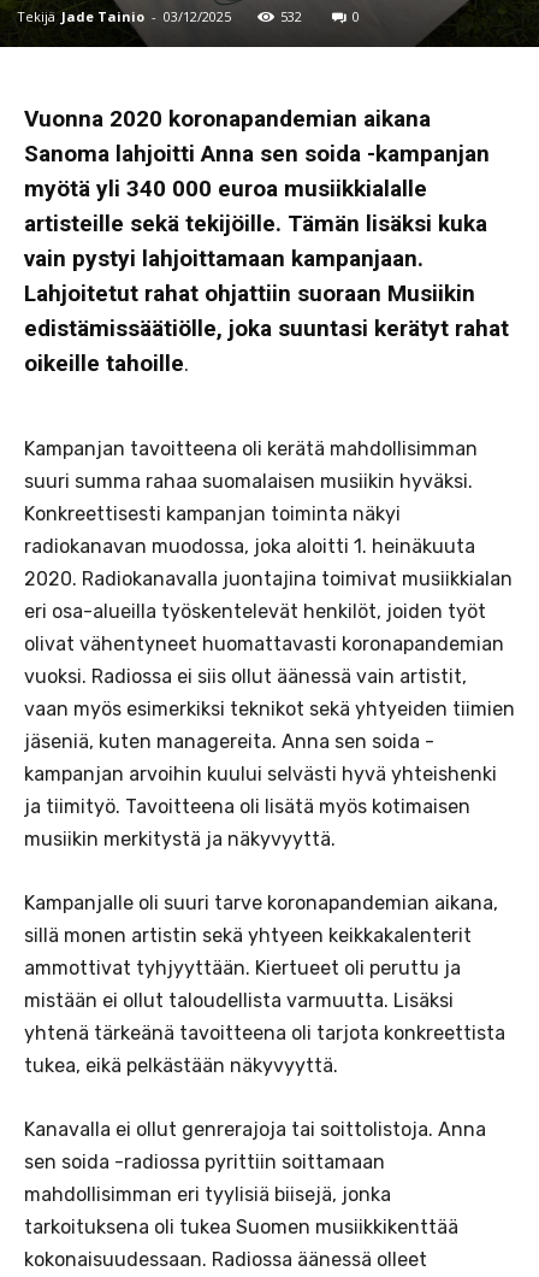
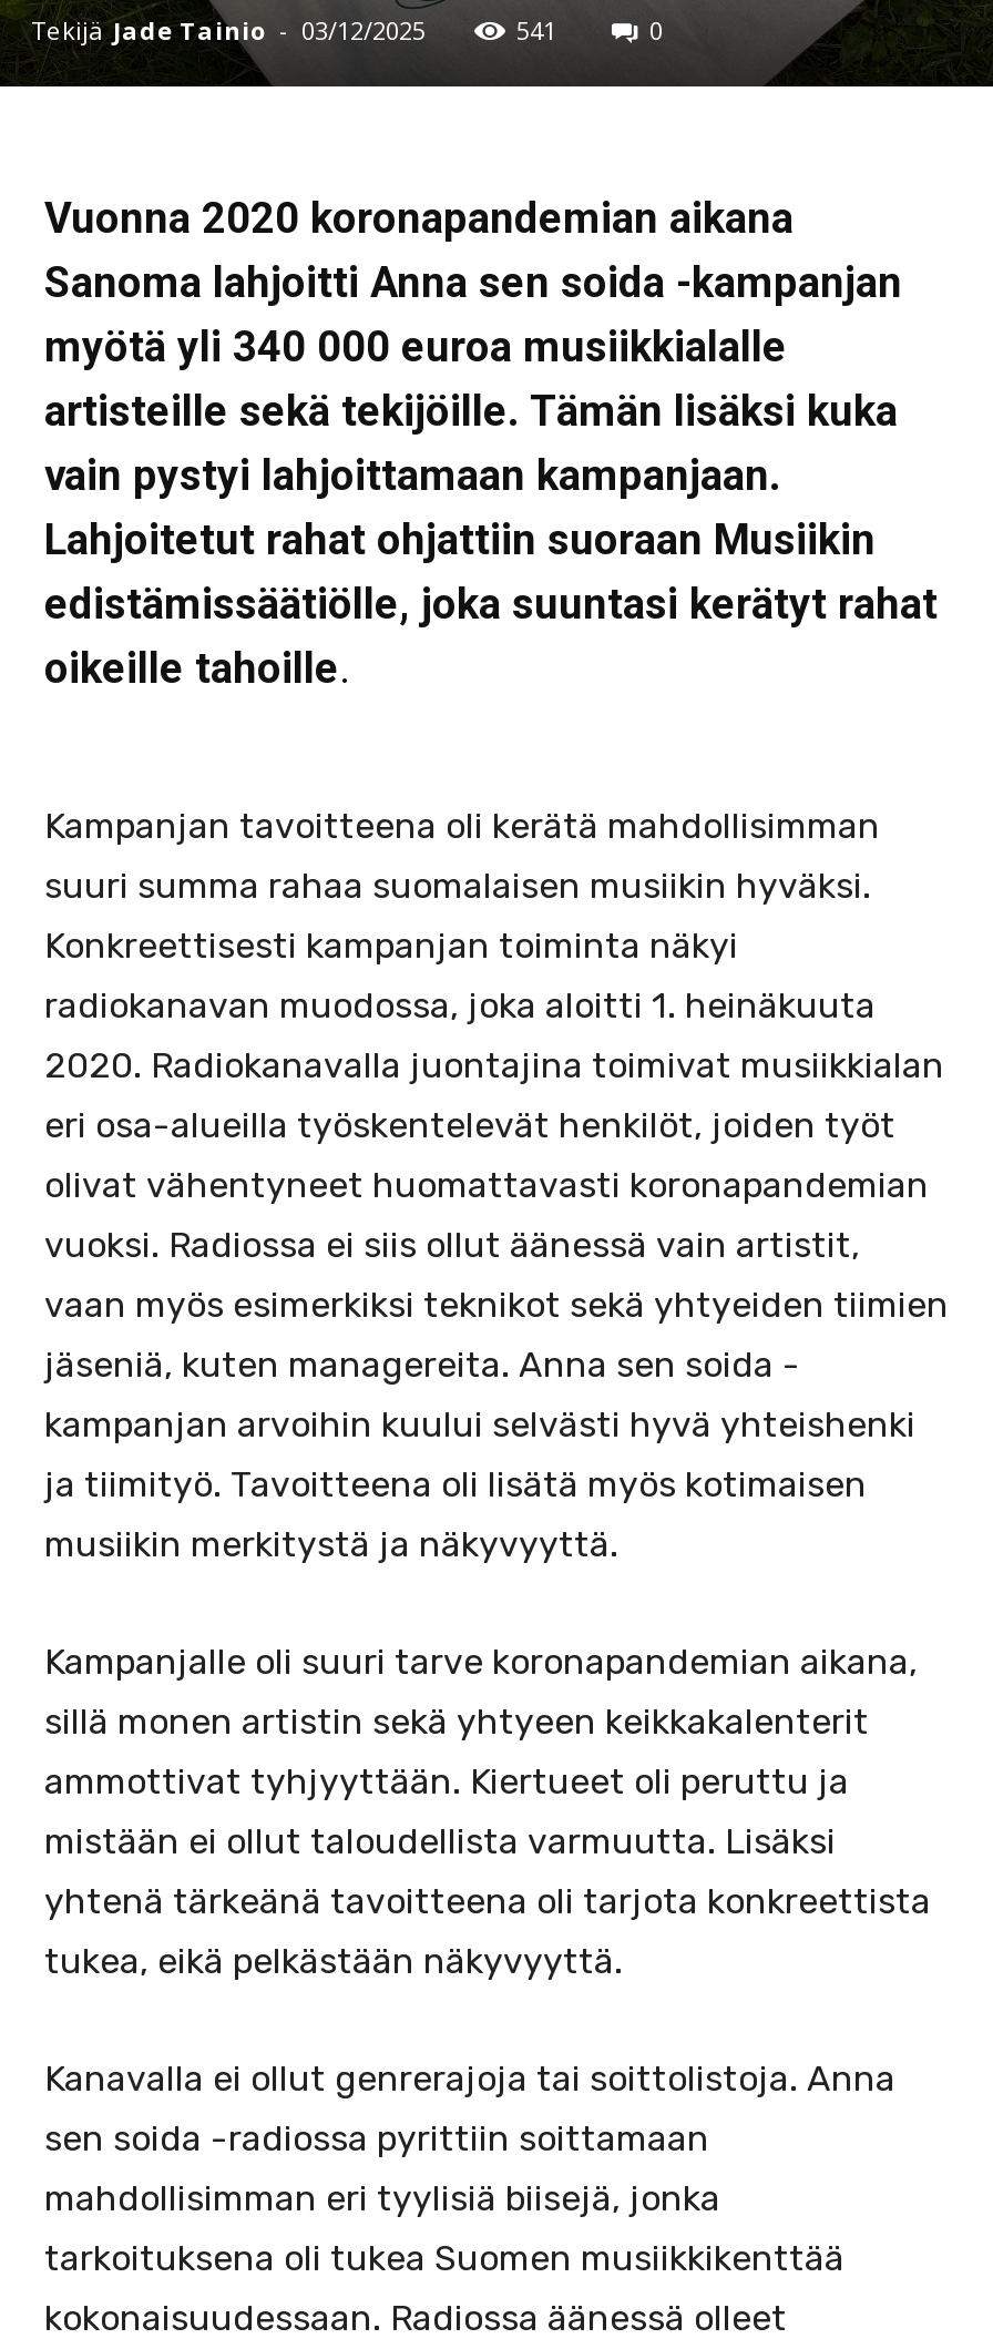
- 532
+ 541
